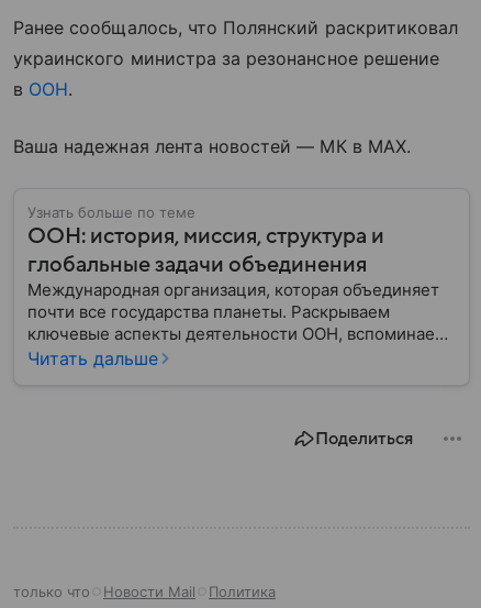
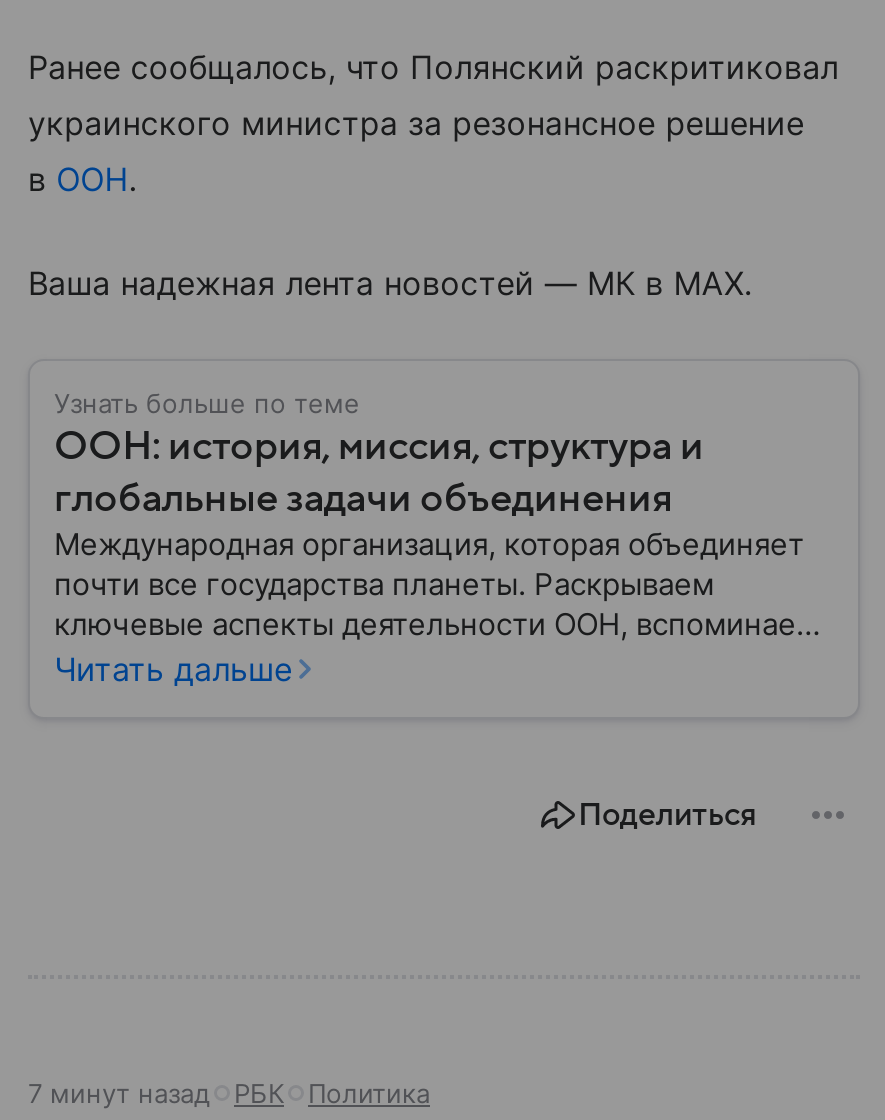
- только что
- Новости Mail
+ 7 минут назад
+ РБК
